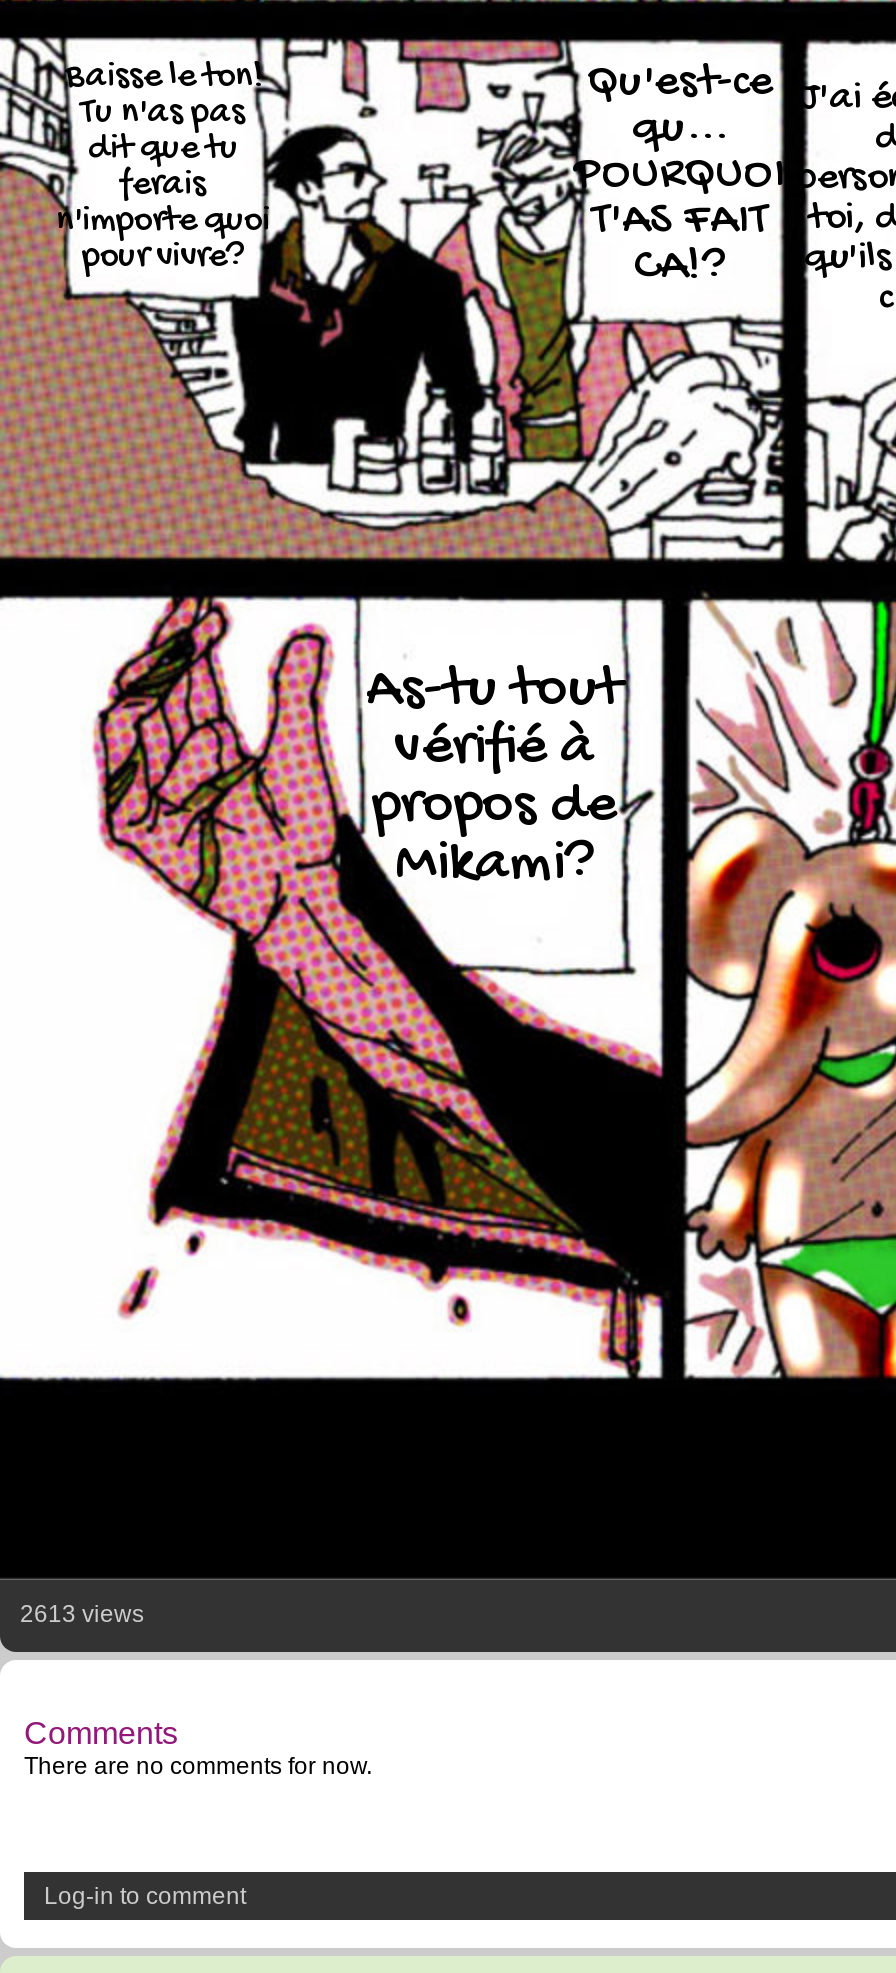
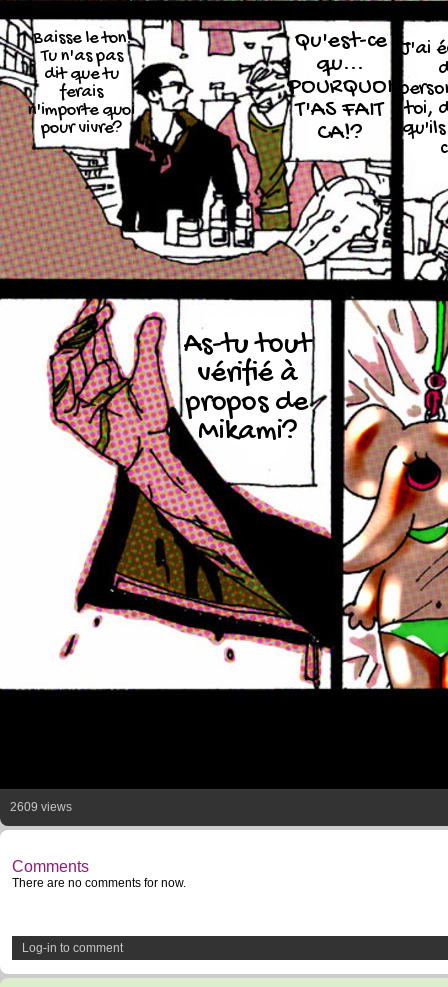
- 2613 views
+ 2609 views
